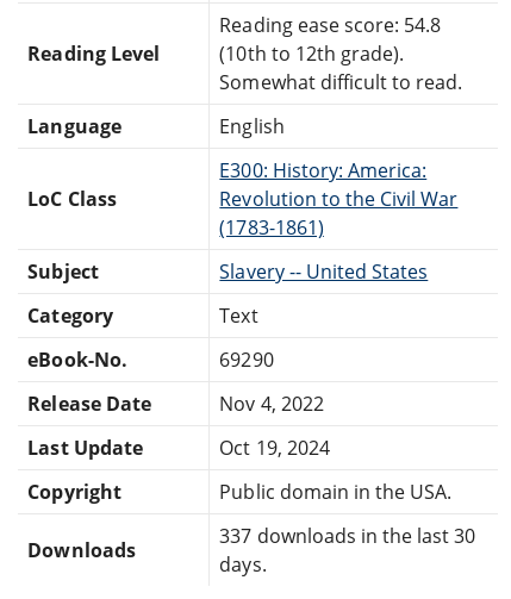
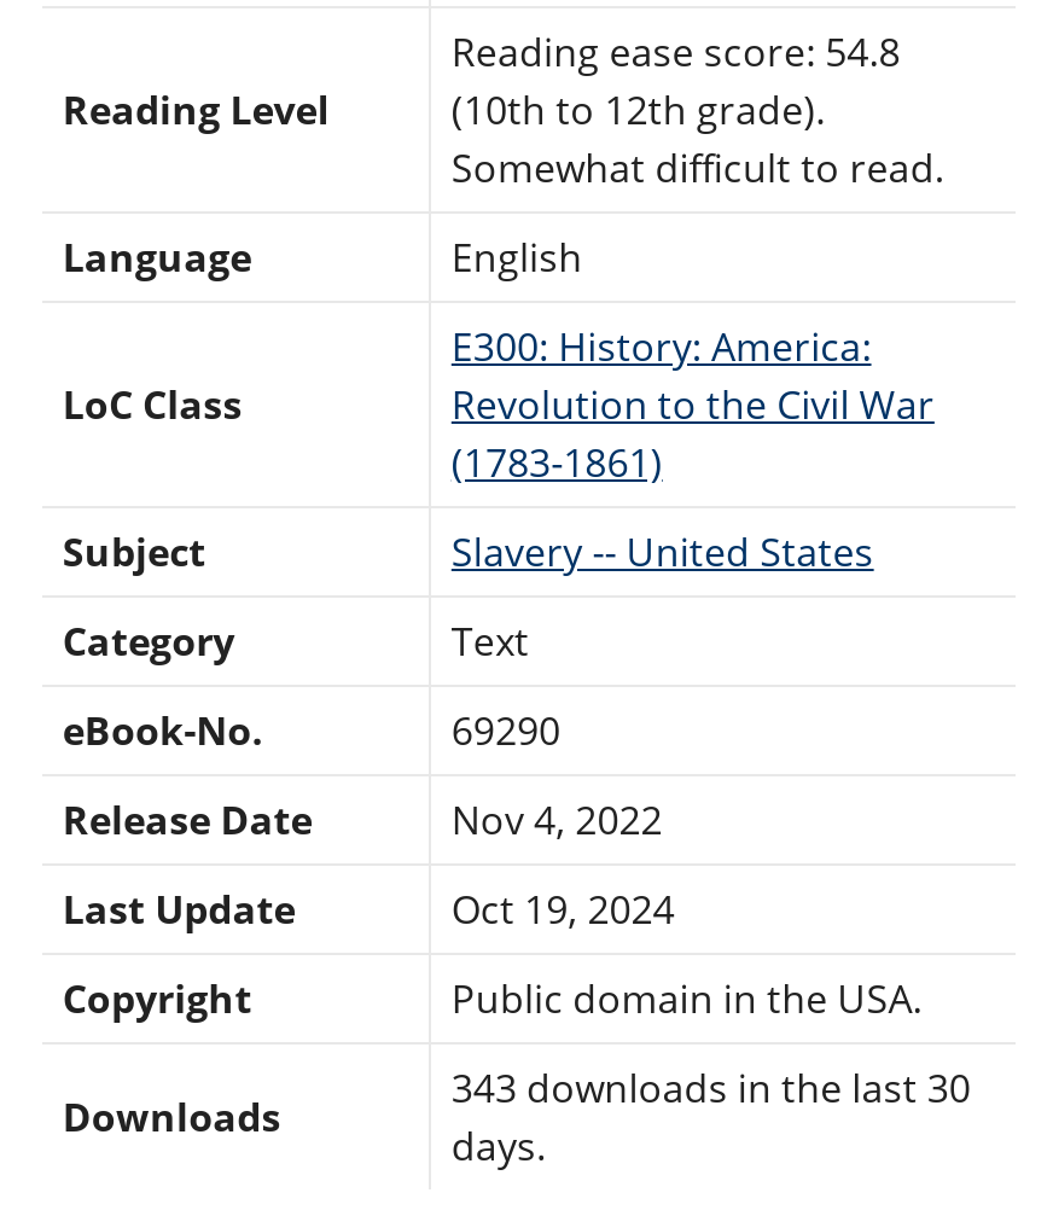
- 337 downloads in the last 30
+ 343 downloads in the last 30
